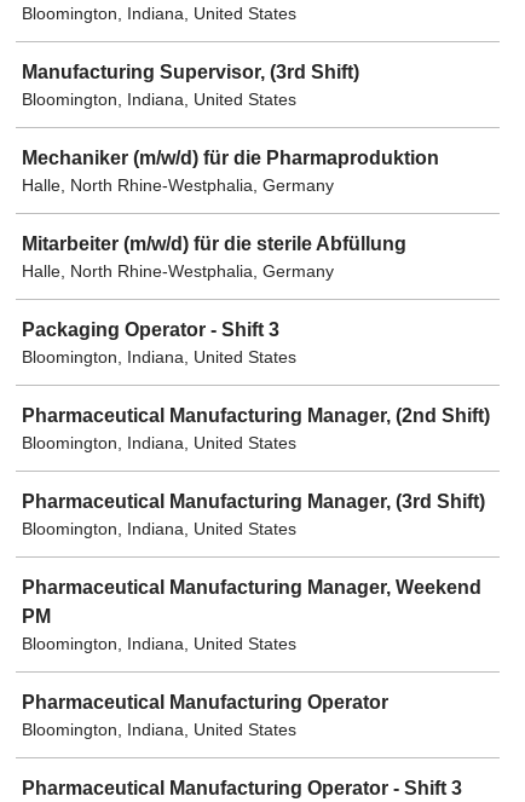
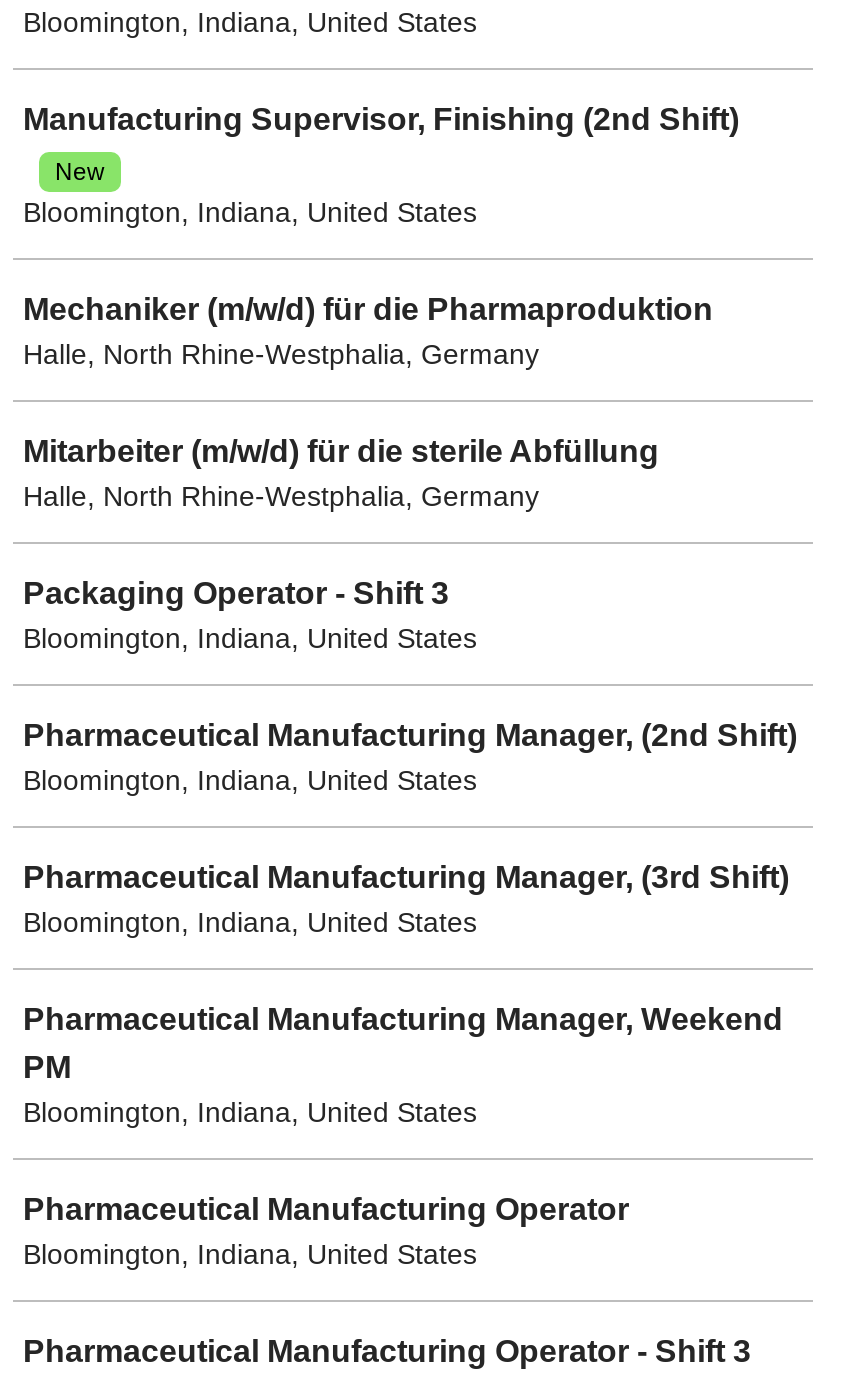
- Manufacturing Supervisor, (3rd Shift)
+ Manufacturing Supervisor, Finishing (2nd Shift)
+ New
